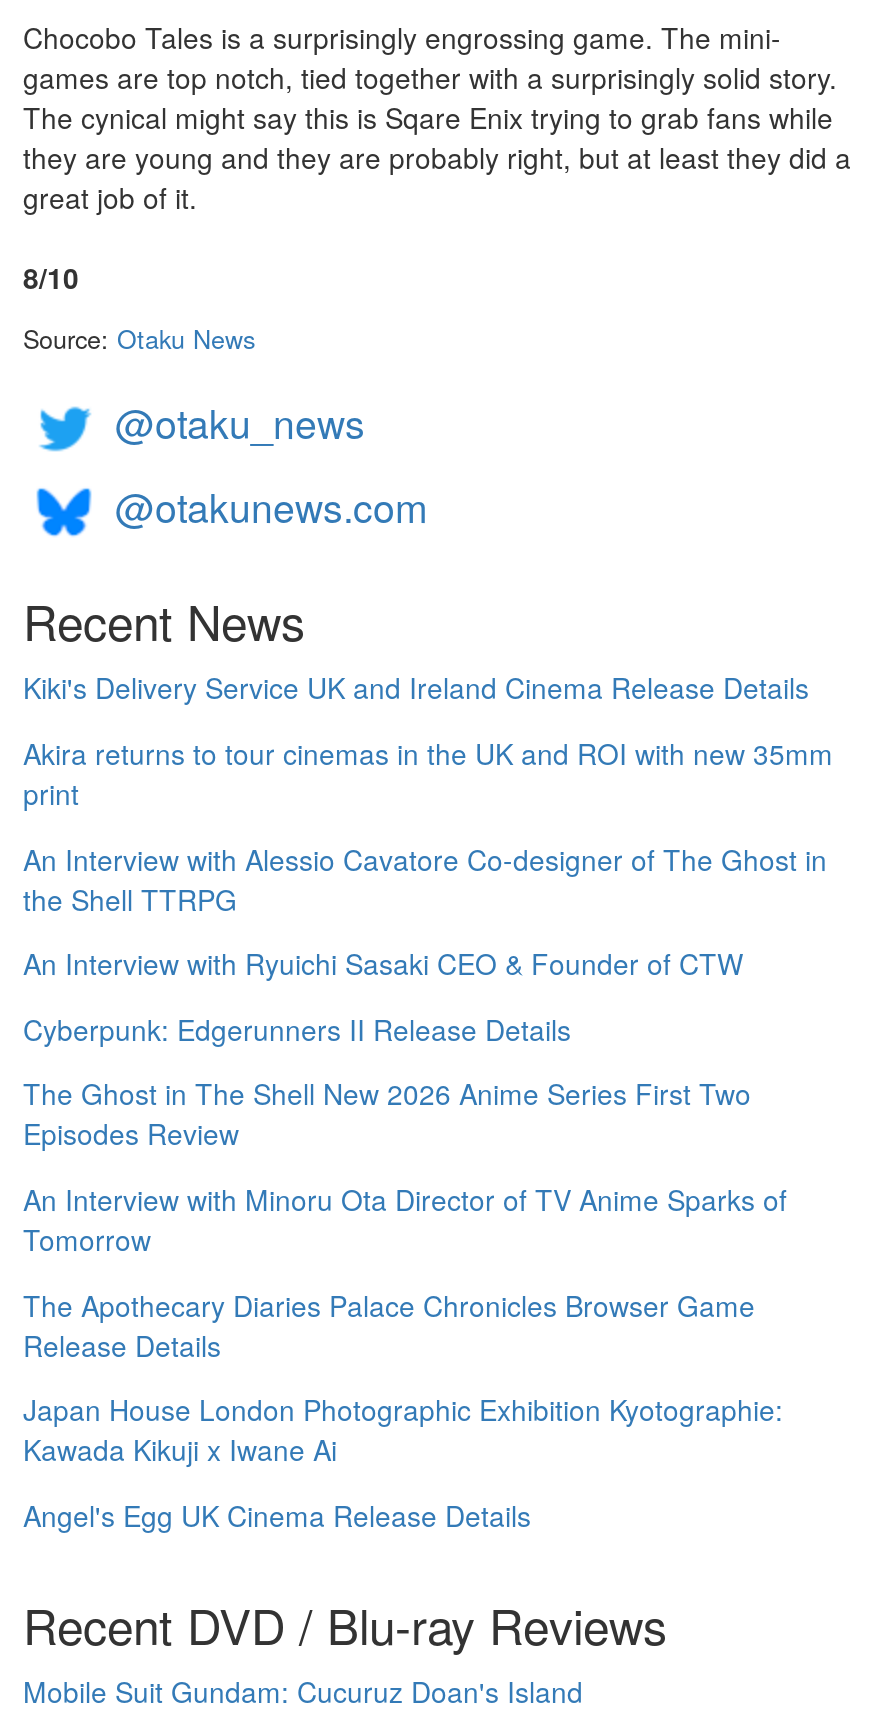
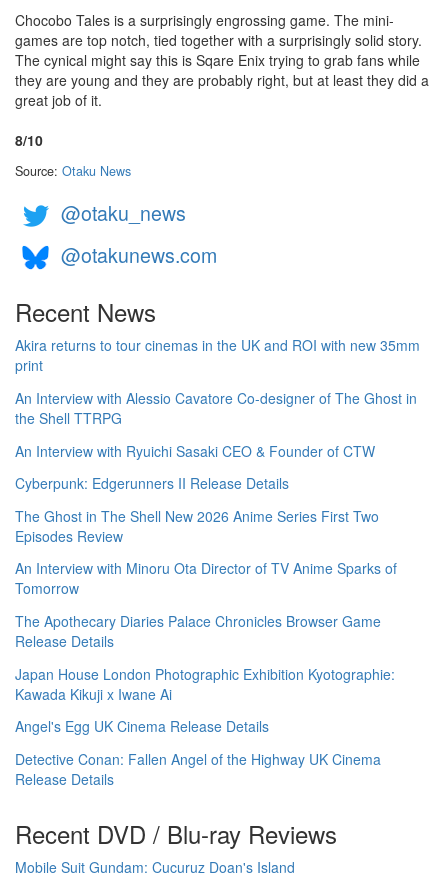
- Kiki's Delivery Service UK and Ireland Cinema Release Details

moved up: Akira returns to tour cinemas in the UK and ROI with new 35mm | print | An Interview with Alessio Cavatore Co-designer of The Ghost in | ... | Kawada Kikuji x Iwane Ai | Angel's Egg UK Cinema Release Details

+ Detective Conan: Fallen Angel of the Highway UK Cinema
+ Release Details
